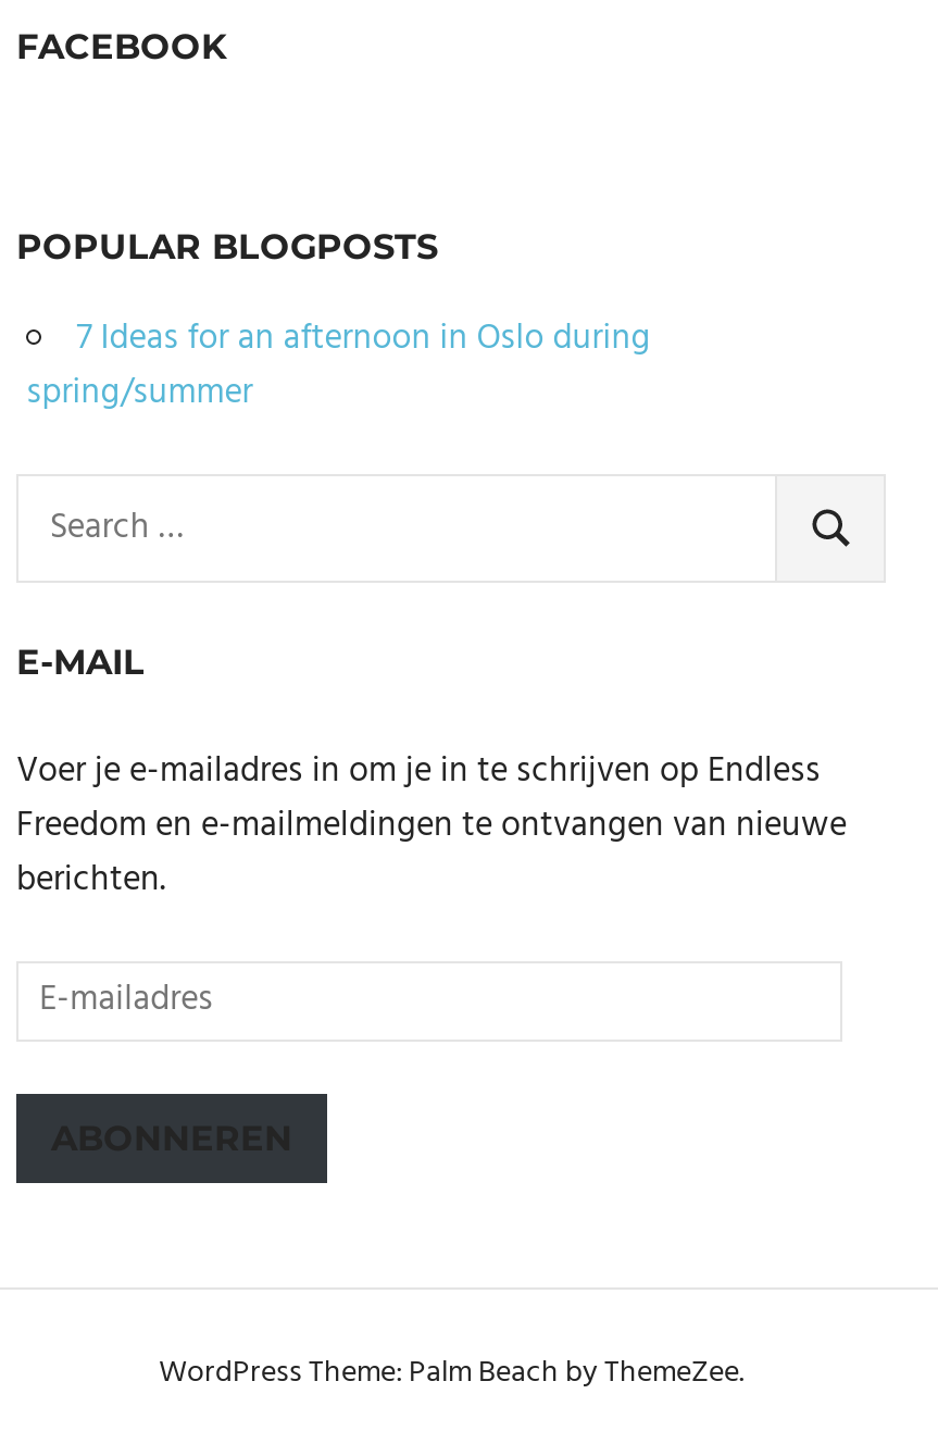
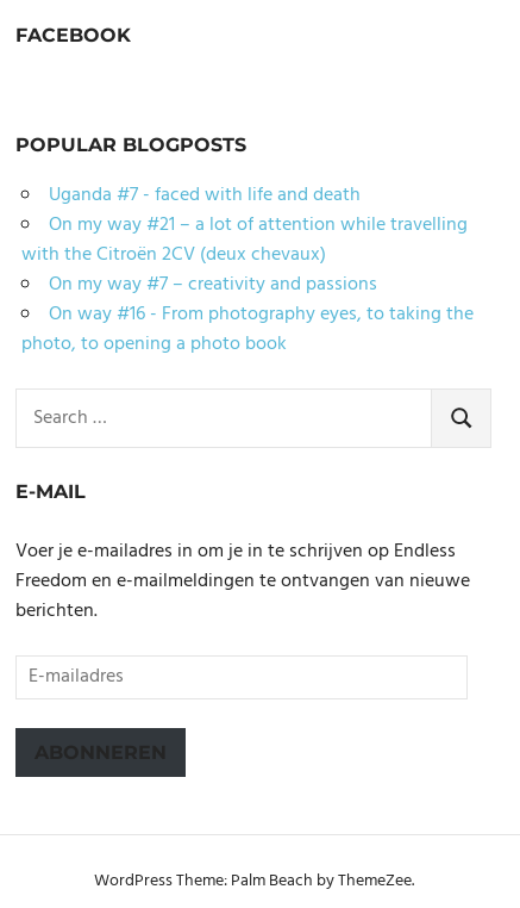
- 7 Ideas for an afternoon in Oslo during
- spring/summer
+ Uganda #7 - faced with life and death
+ On my way #21 – a lot of attention while travelling
+ with the Citroën 2CV (deux chevaux)
+ On my way #7 – creativity and passions
+ On way #16 - From photography eyes, to taking the
+ photo, to opening a photo book
